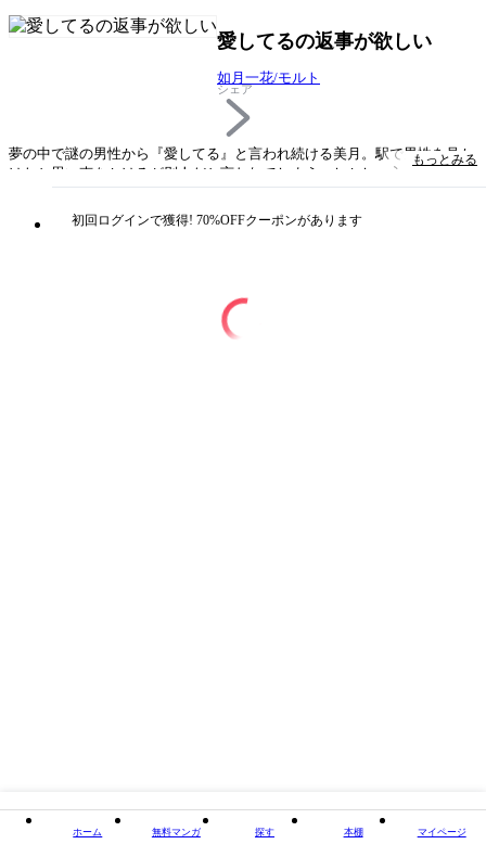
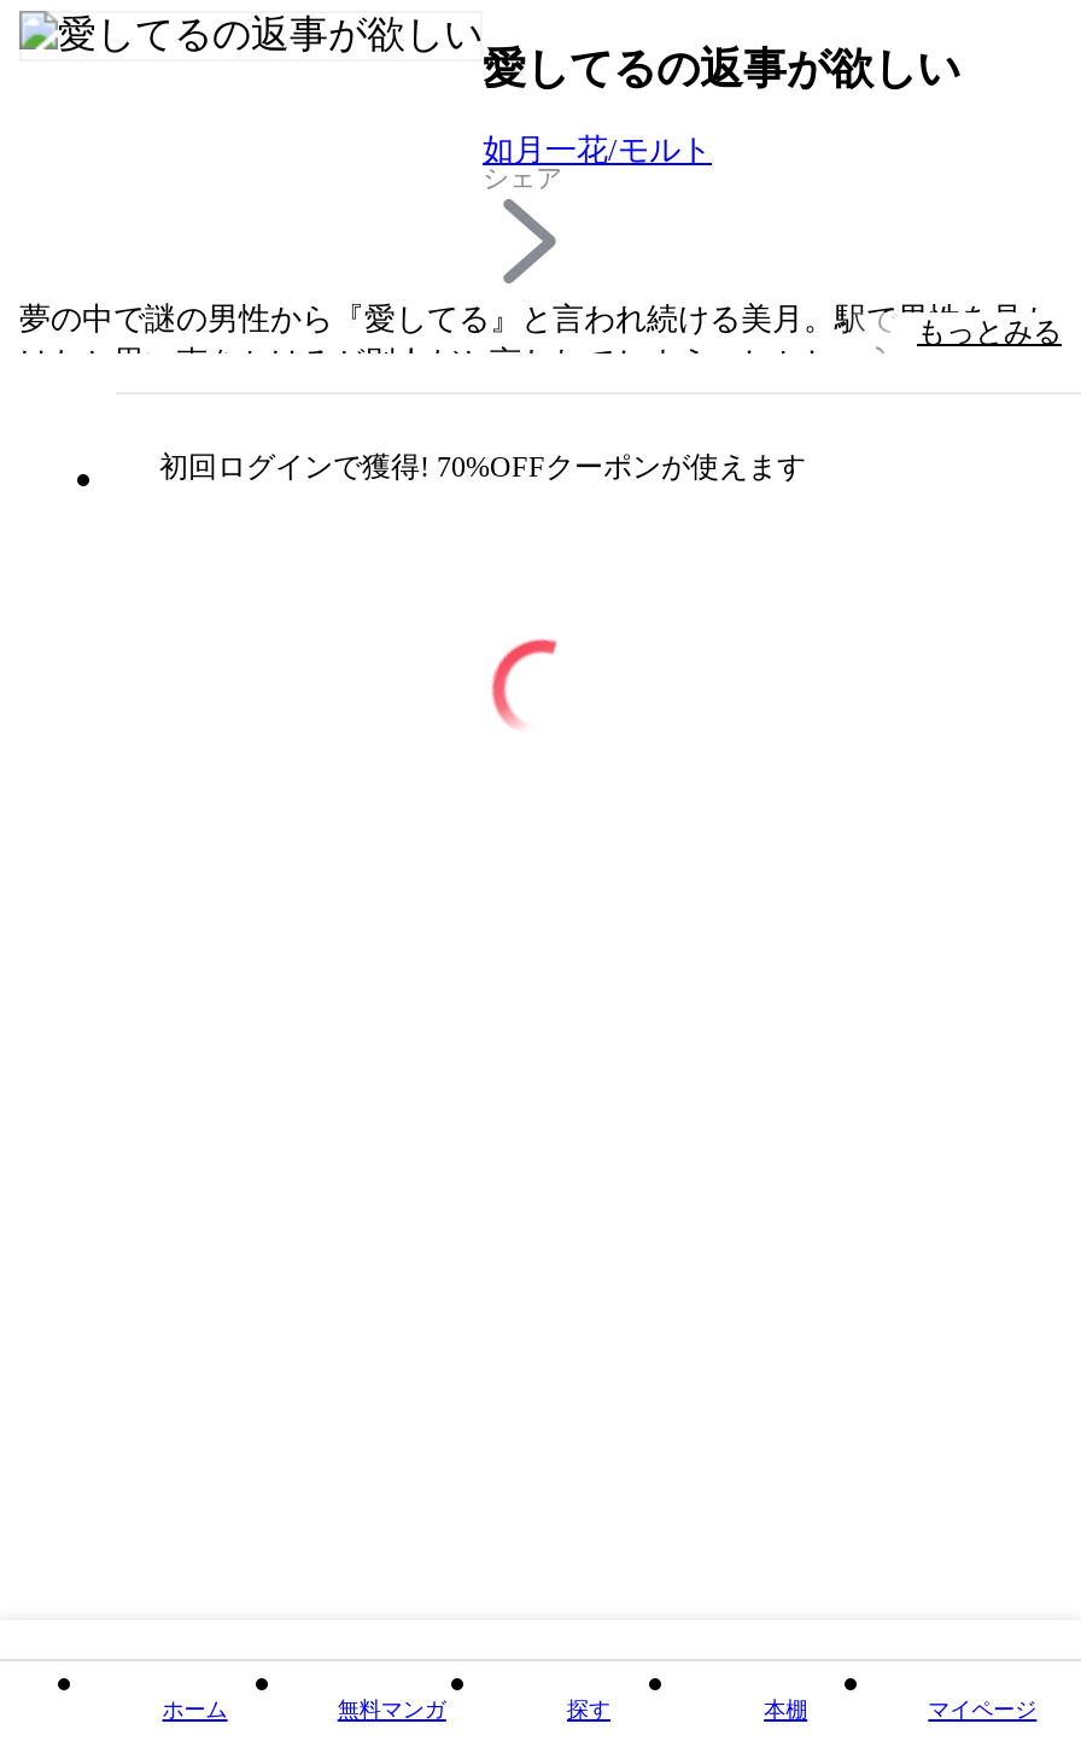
- 初回ログインで獲得! 70%OFFクーポンがあります
+ 初回ログインで獲得! 70%OFFクーポンが使えます
